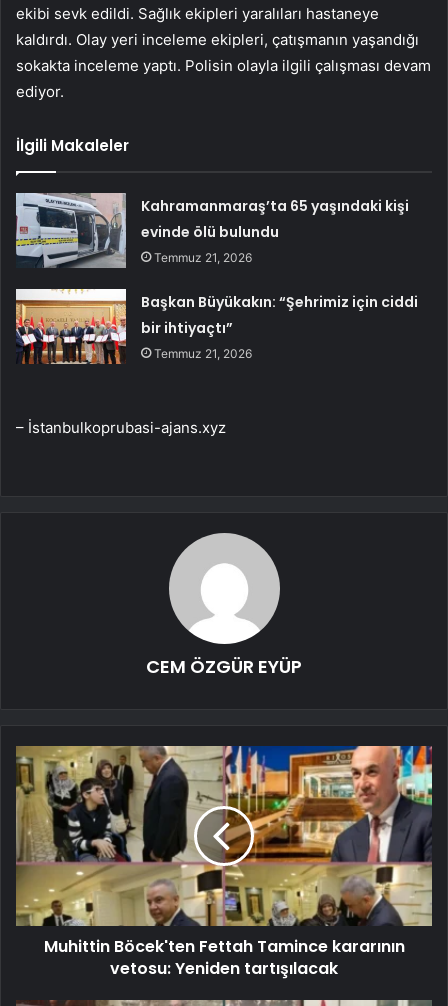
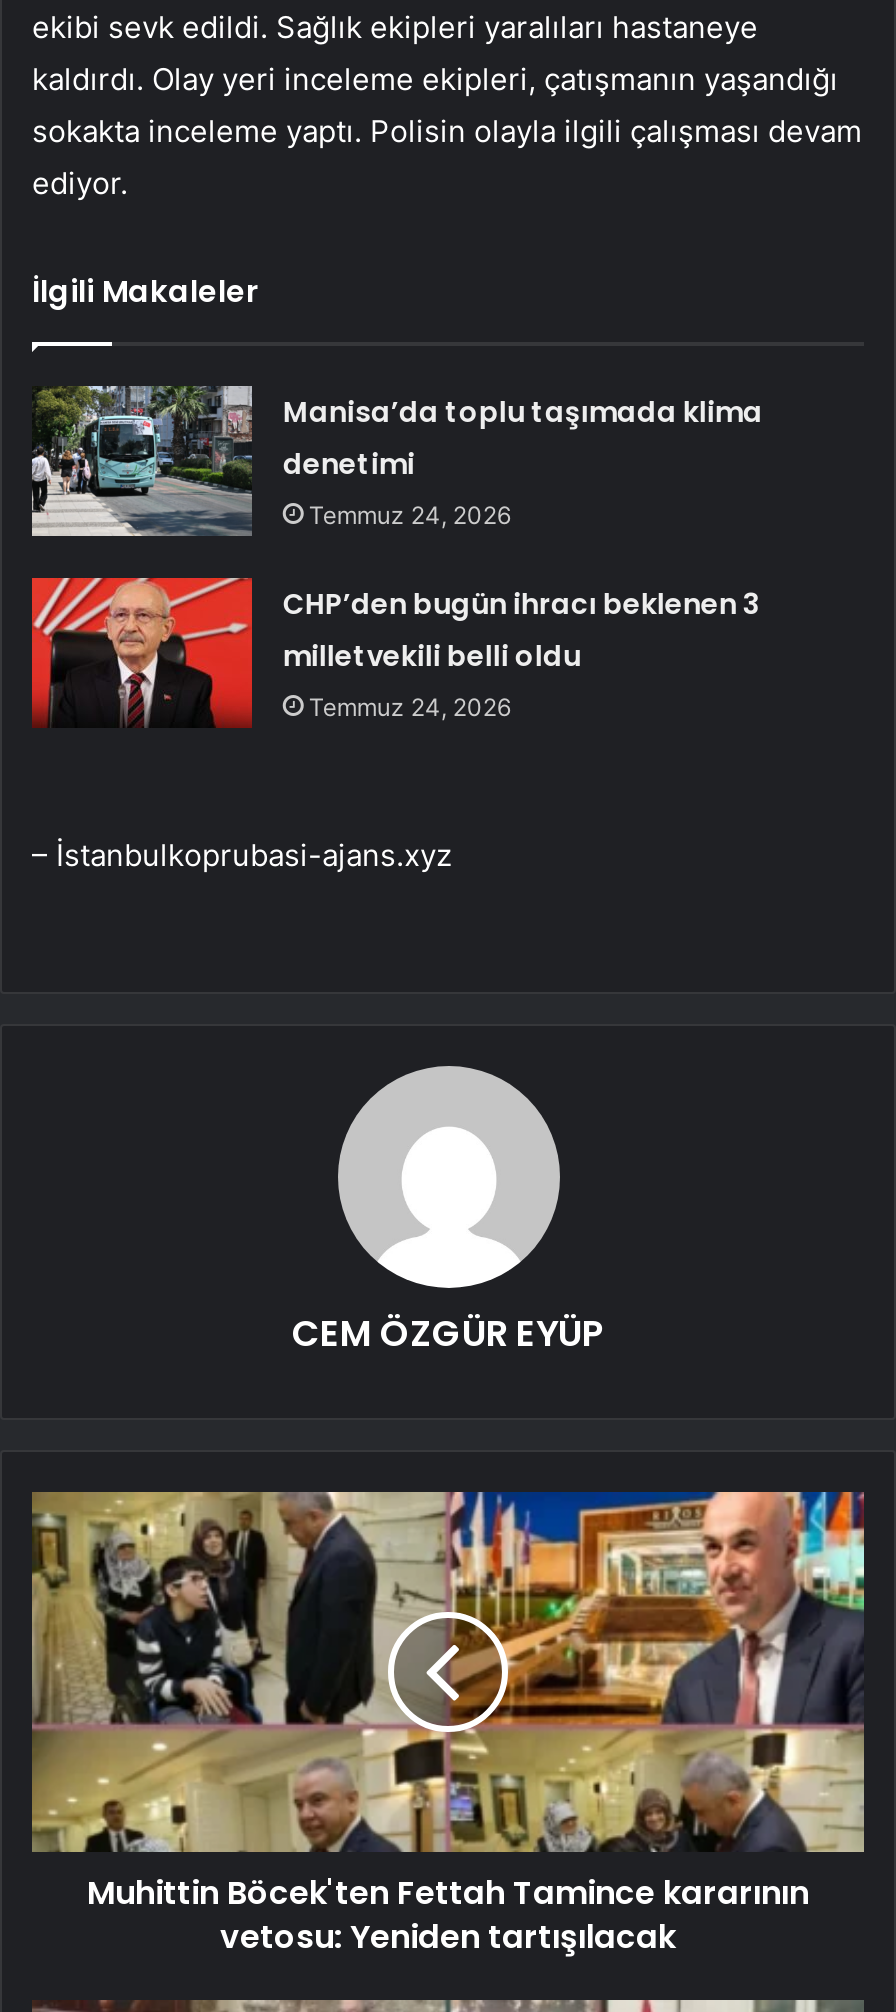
- [image]
- Kahramanmaraş’ta 65 yaşındaki kişi
- evinde ölü bulundu
- Temmuz 21, 2026
+ [image]
+ Manisa’da toplu taşımada klima
+ denetimi
+ Temmuz 24, 2026

- [image]
- Başkan Büyükakın: “Şehrimiz için ciddi
- bir ihtiyaçtı”
- Temmuz 21, 2026
+ [image]
+ CHP’den bugün ihracı beklenen 3
+ milletvekili belli oldu
+ Temmuz 24, 2026
